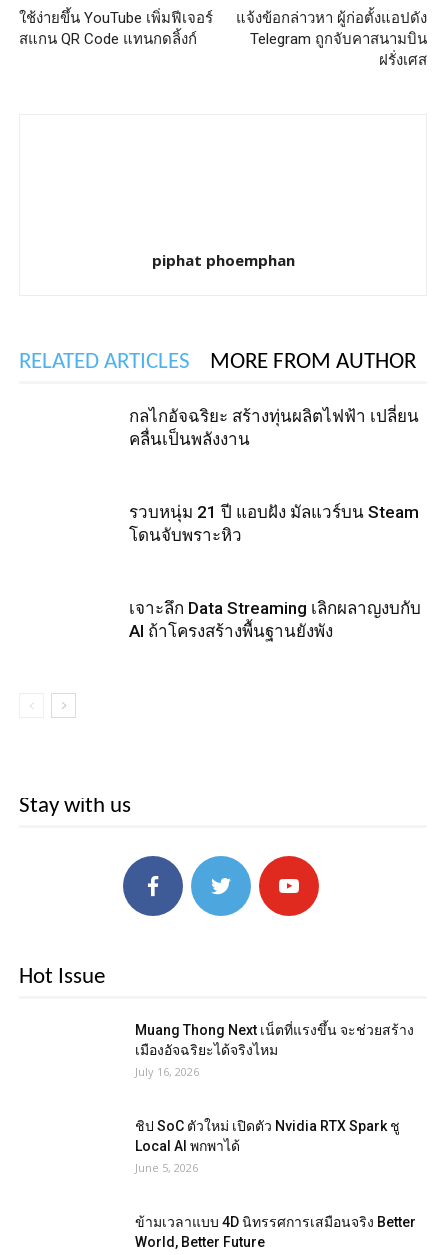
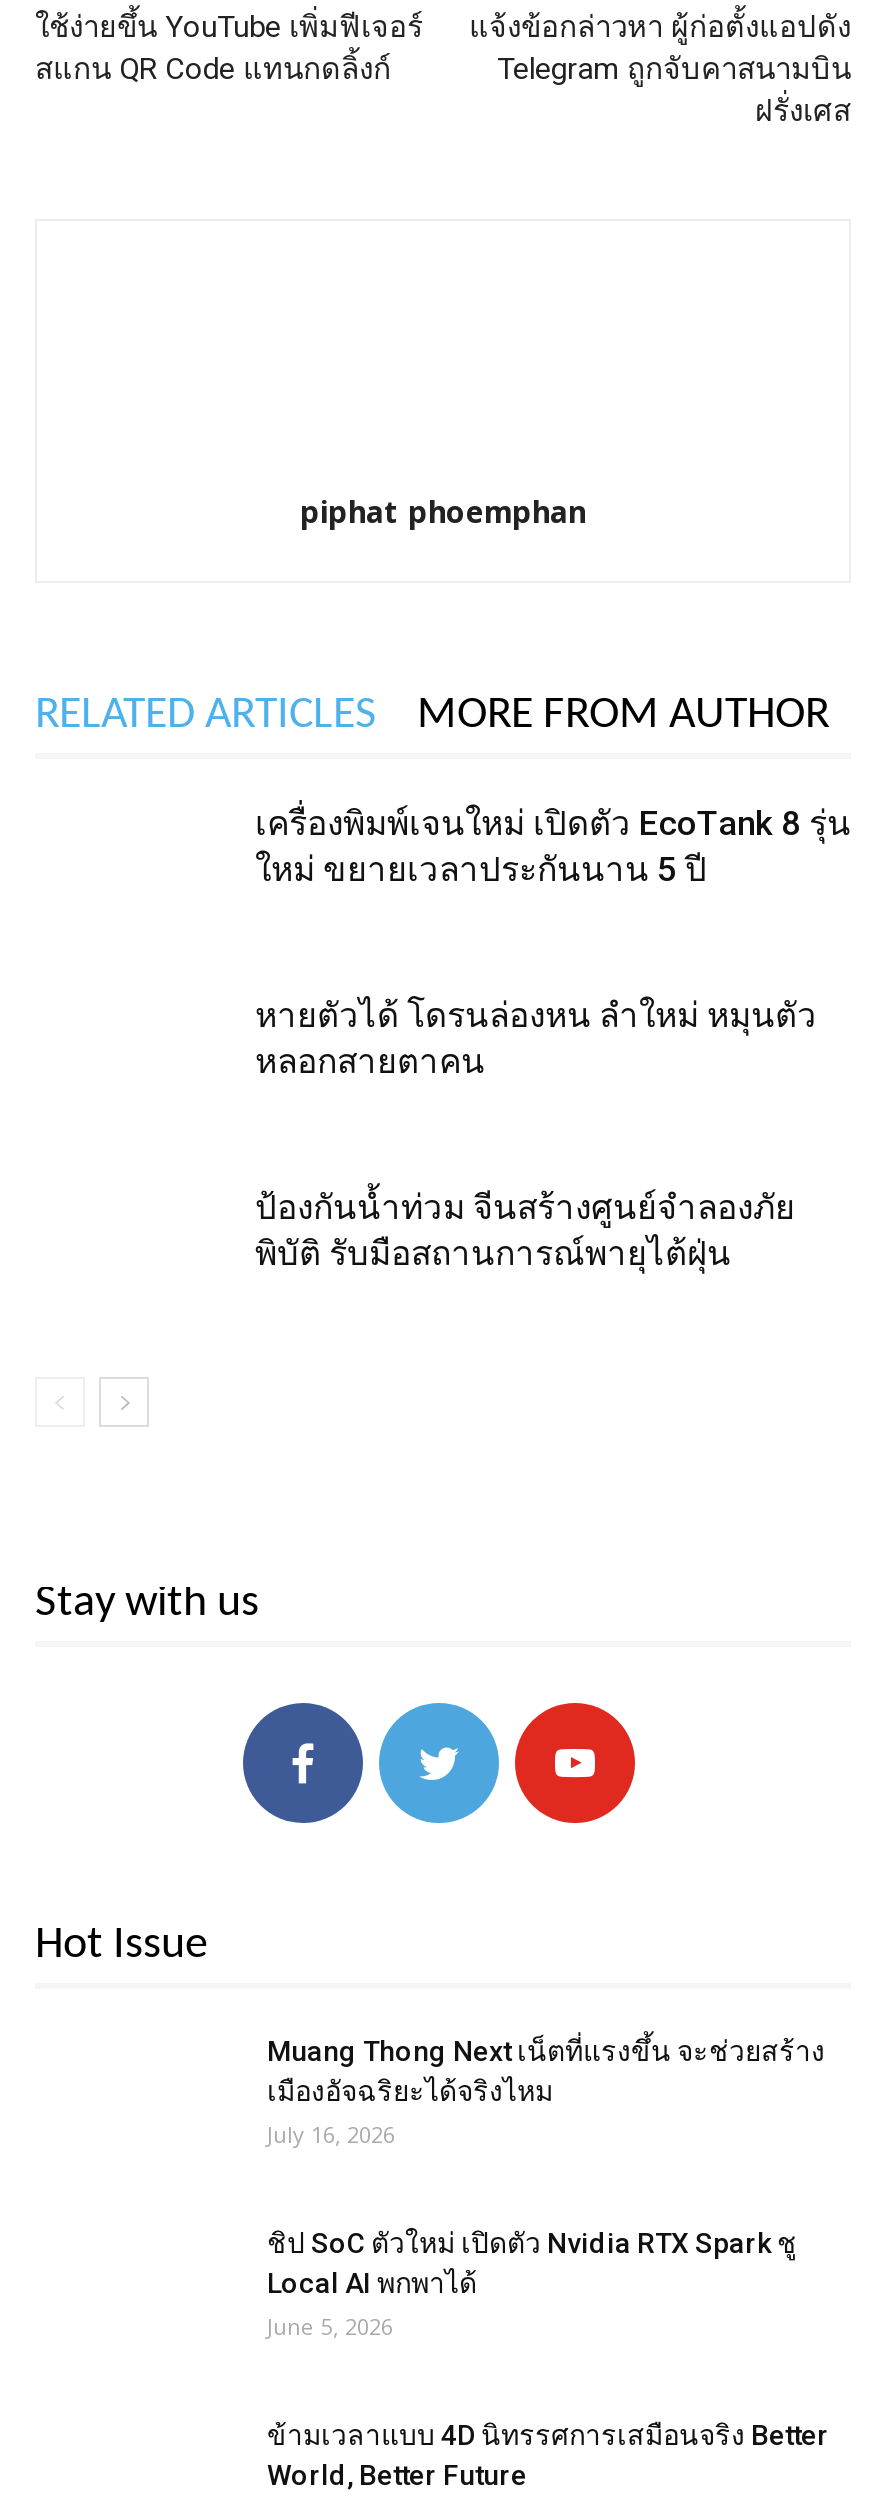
- กลไกอัจฉริยะ สร้างทุ่นผลิตไฟฟ้า เปลี่ยน
- คลื่นเป็นพลังงาน
+ เครื่องพิมพ์เจนใหม่ เปิดตัว EcoTank 8 รุ่น
+ ใหม่ ขยายเวลาประกันนาน 5 ปี

- รวบหนุ่ม 21 ปี แอบฝัง มัลแวร์บน Steam
- โดนจับพราะหิว
+ หายตัวได้ โดรนล่องหน ลำใหม่ หมุนตัว
+ หลอกสายตาคน

- เจาะลึก Data Streaming เลิกผลาญงบกับ
- AI ถ้าโครงสร้างพื้นฐานยังพัง
+ ป้องกันน้ำท่วม จีนสร้างศูนย์จำลองภัย
+ พิบัติ รับมือสถานการณ์พายุไต้ฝุ่น
